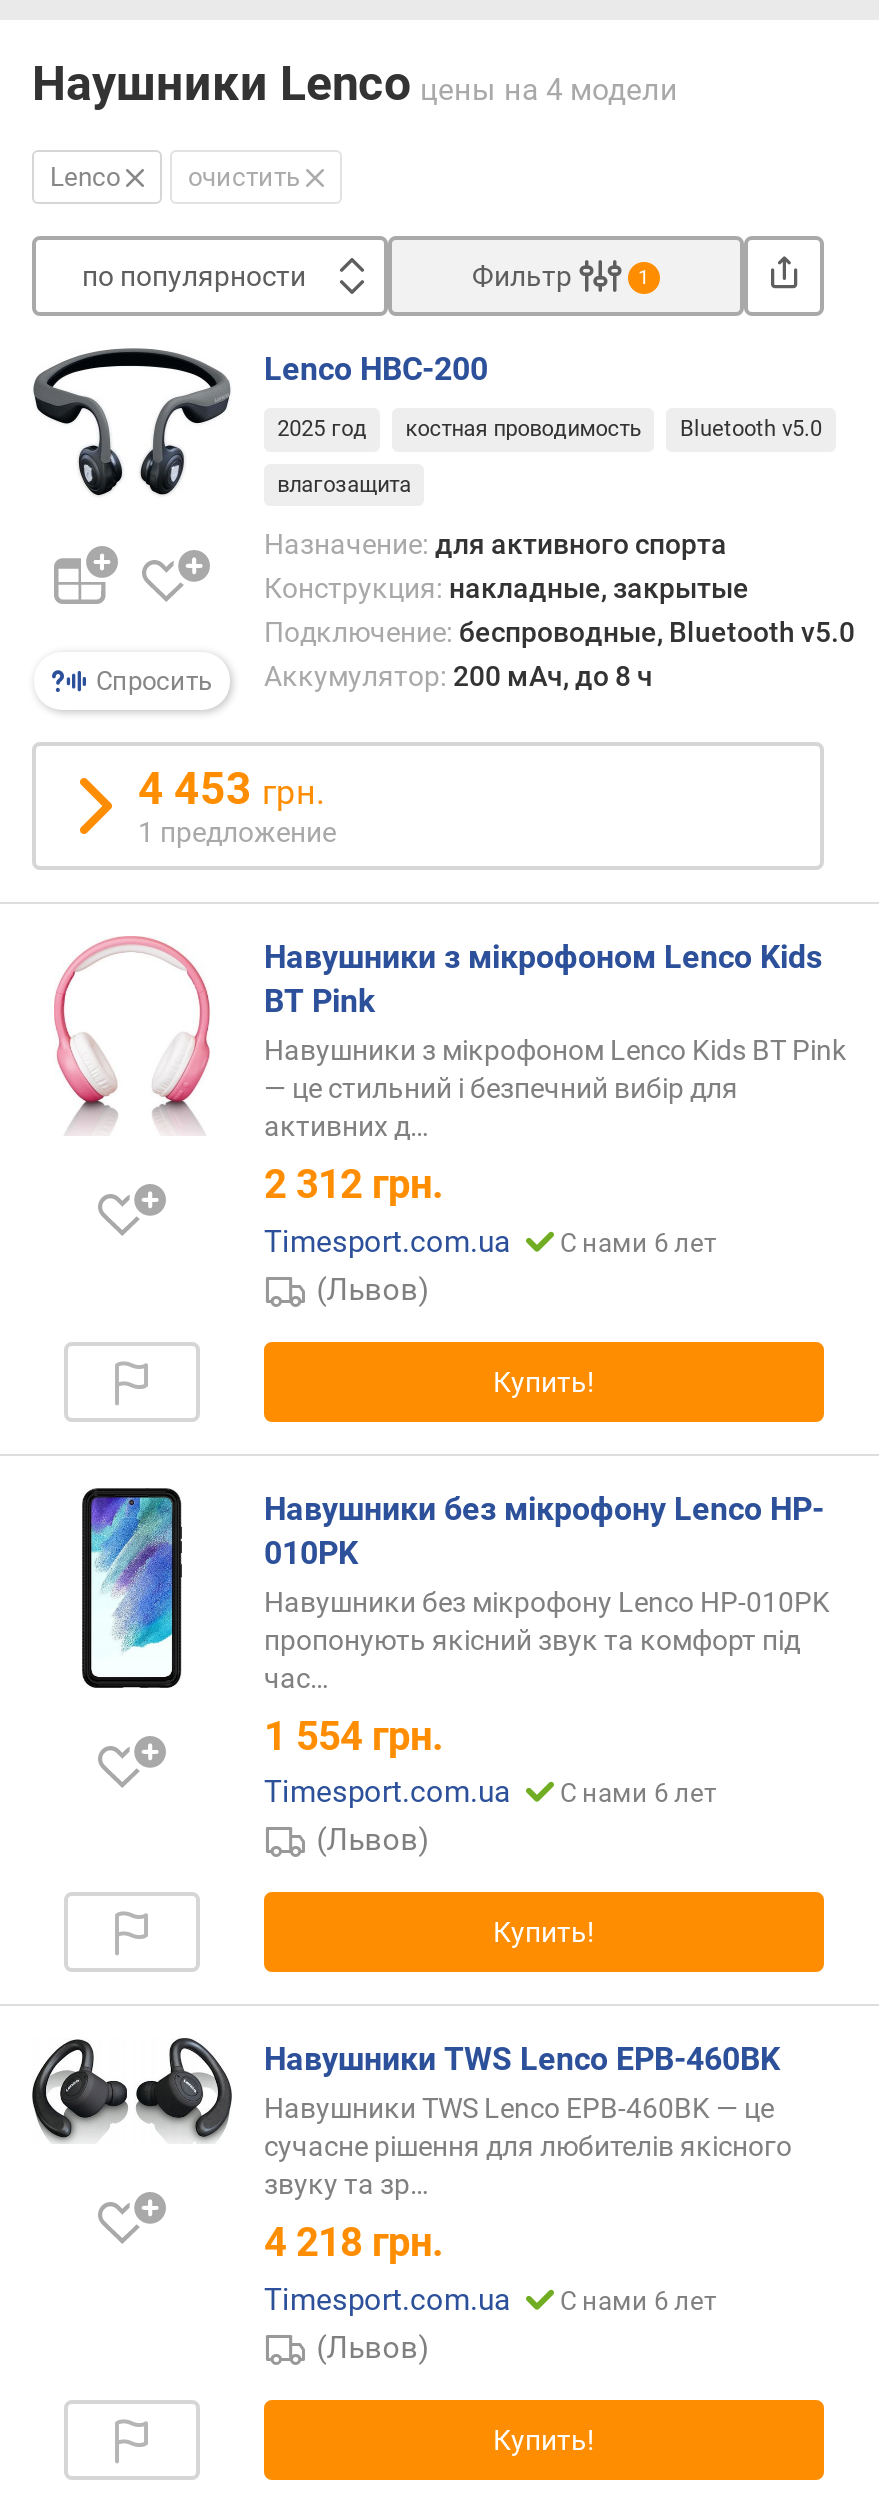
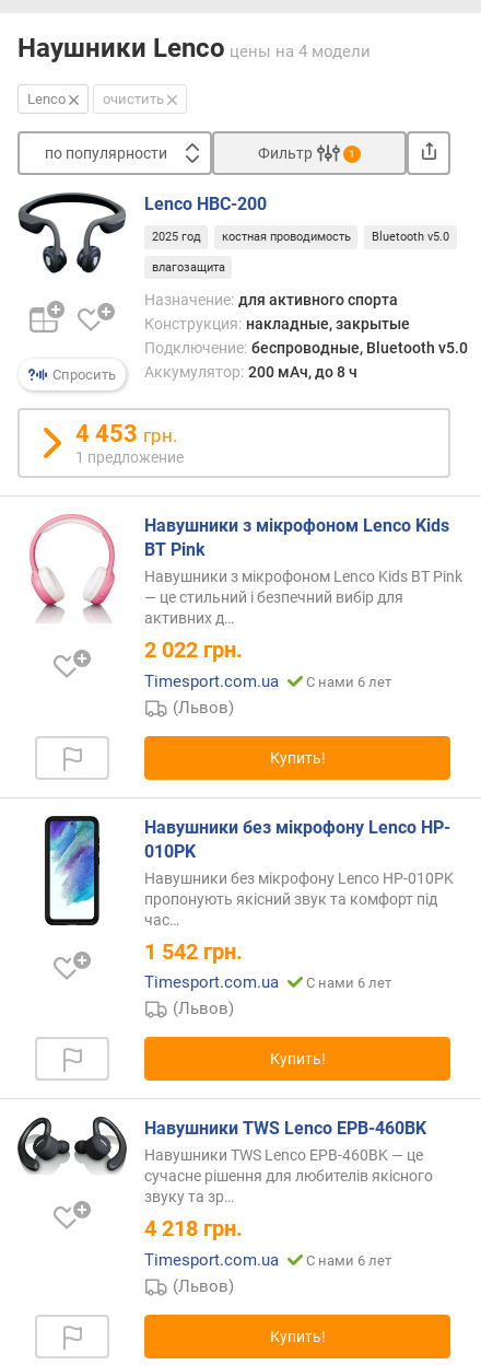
- 2 312 грн.
+ 2 022 грн.

- 1 554 грн.
+ 1 542 грн.
